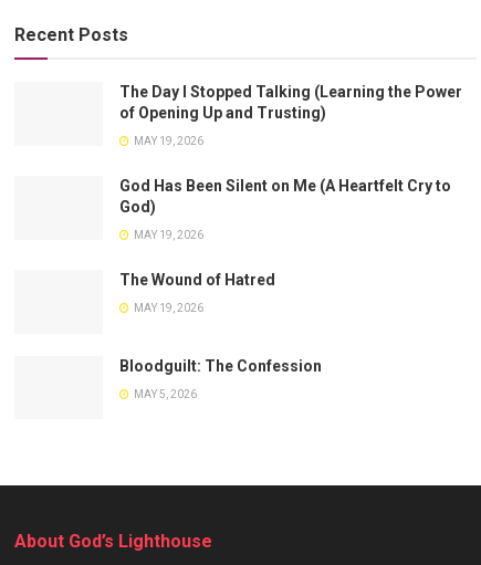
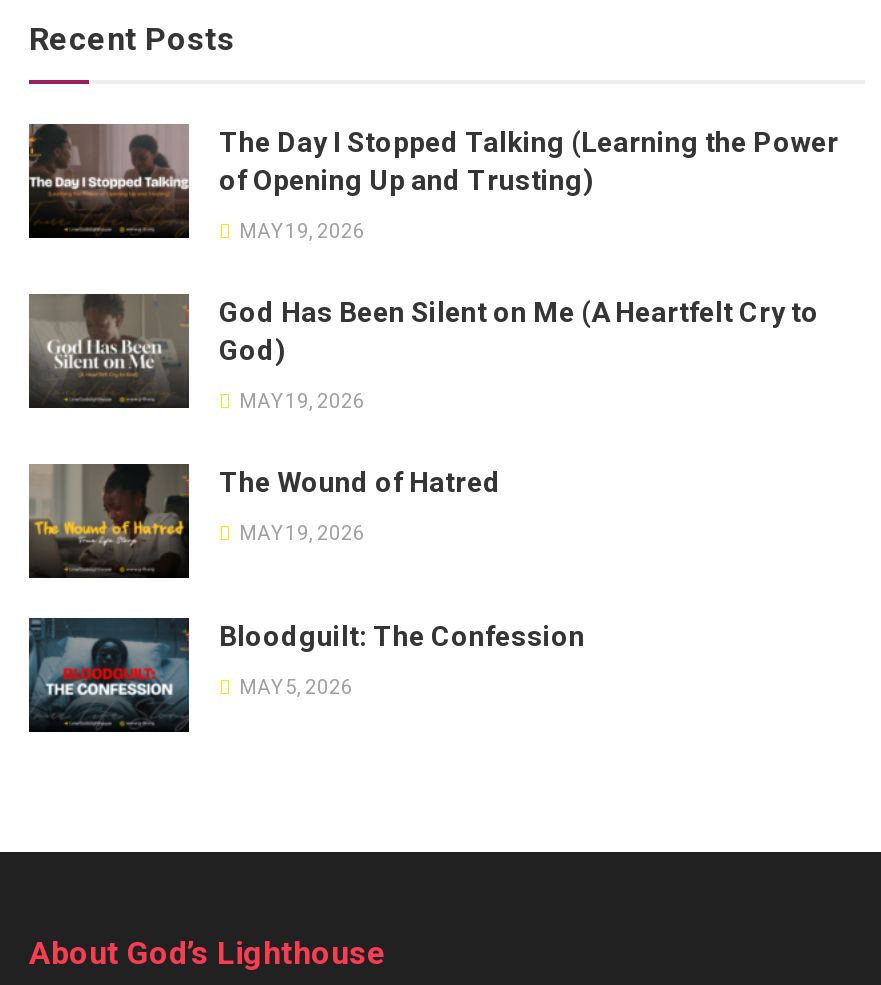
+ [image]

+ [image]

+ [image]

+ [image]
